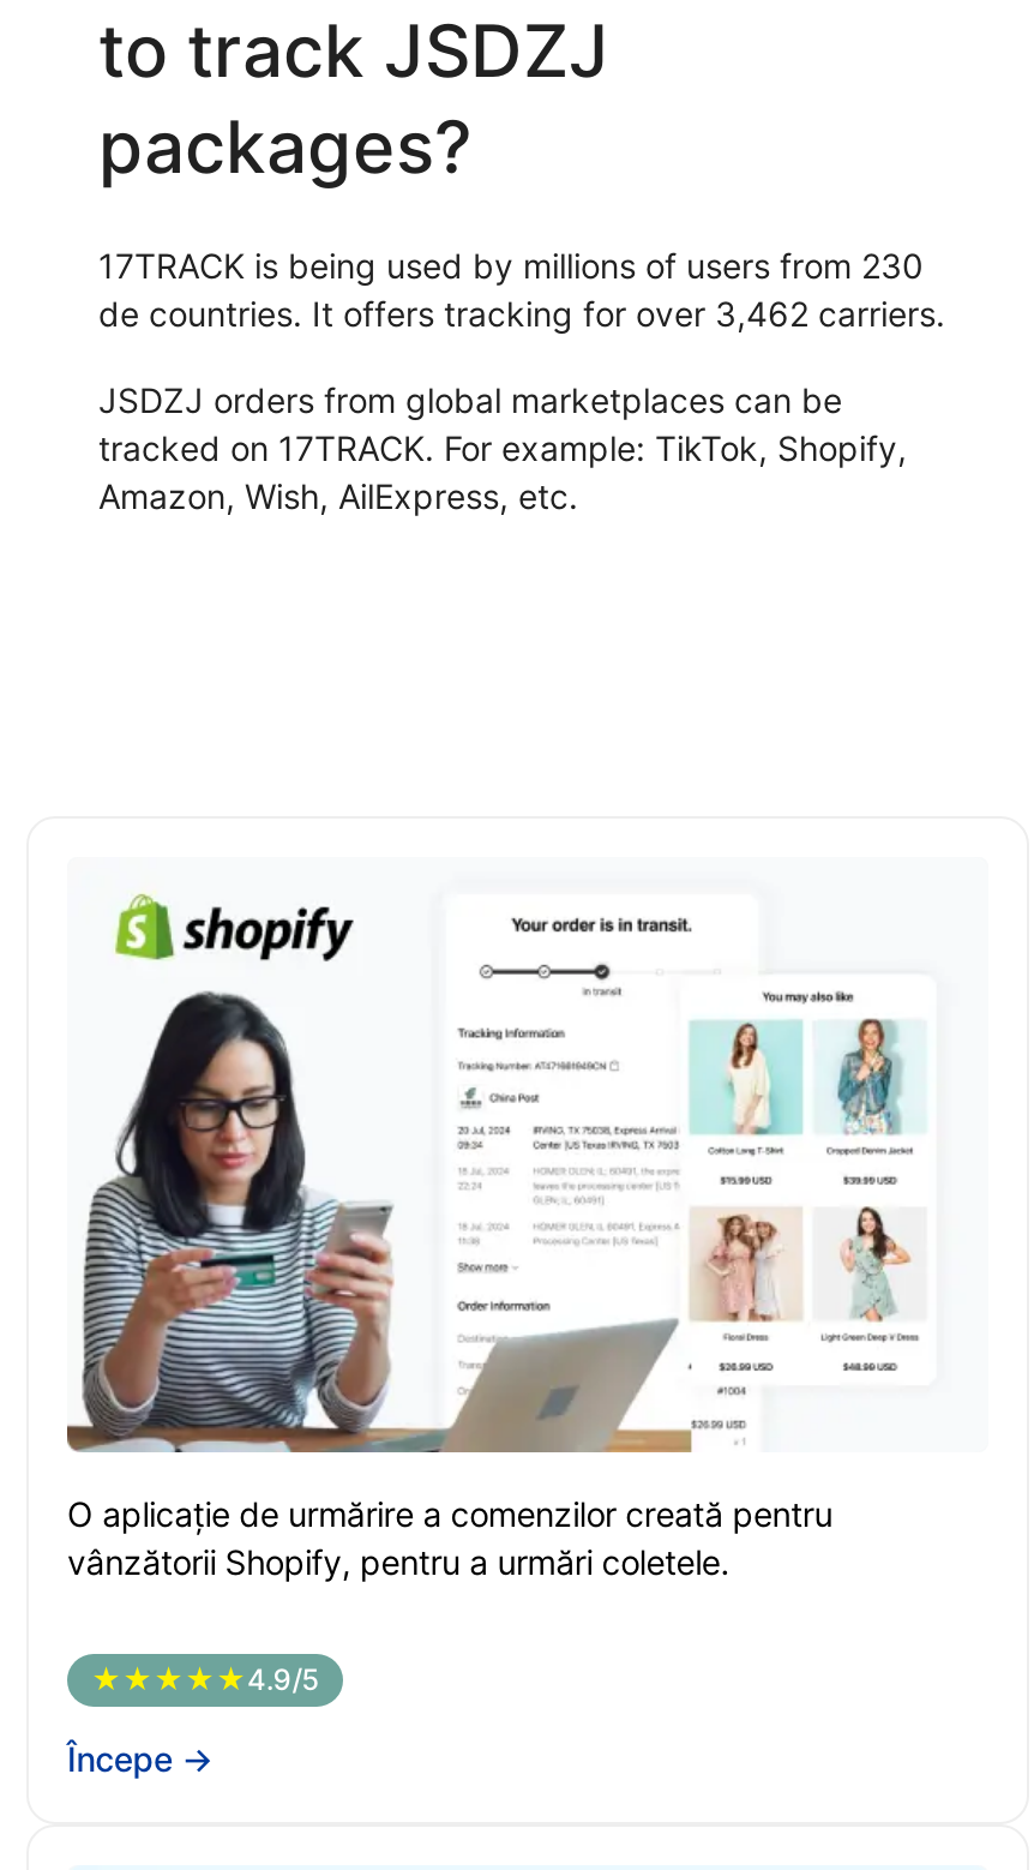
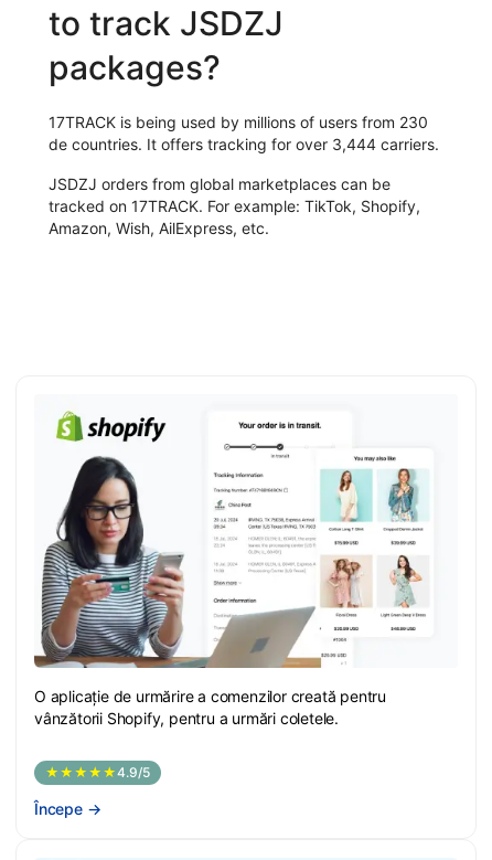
- de countries. It offers tracking for over 3,462 carriers.
+ de countries. It offers tracking for over 3,444 carriers.
